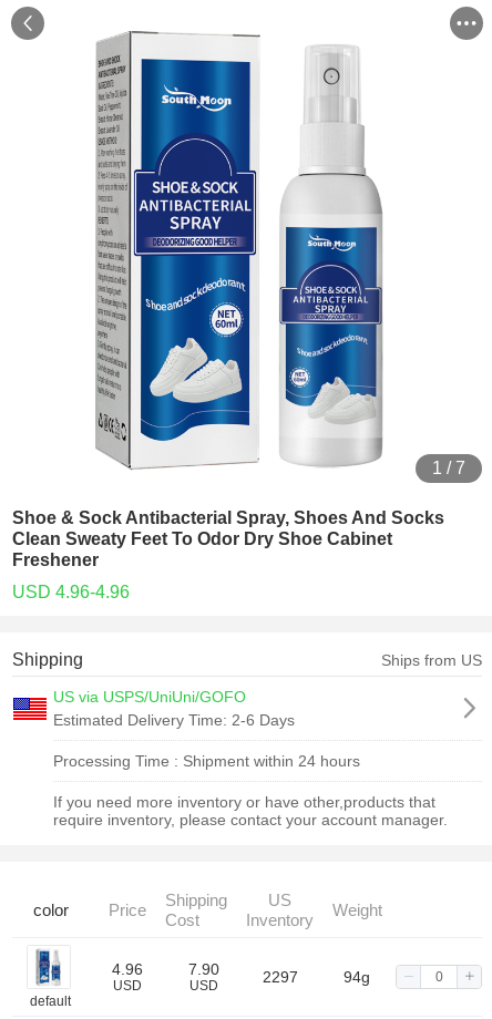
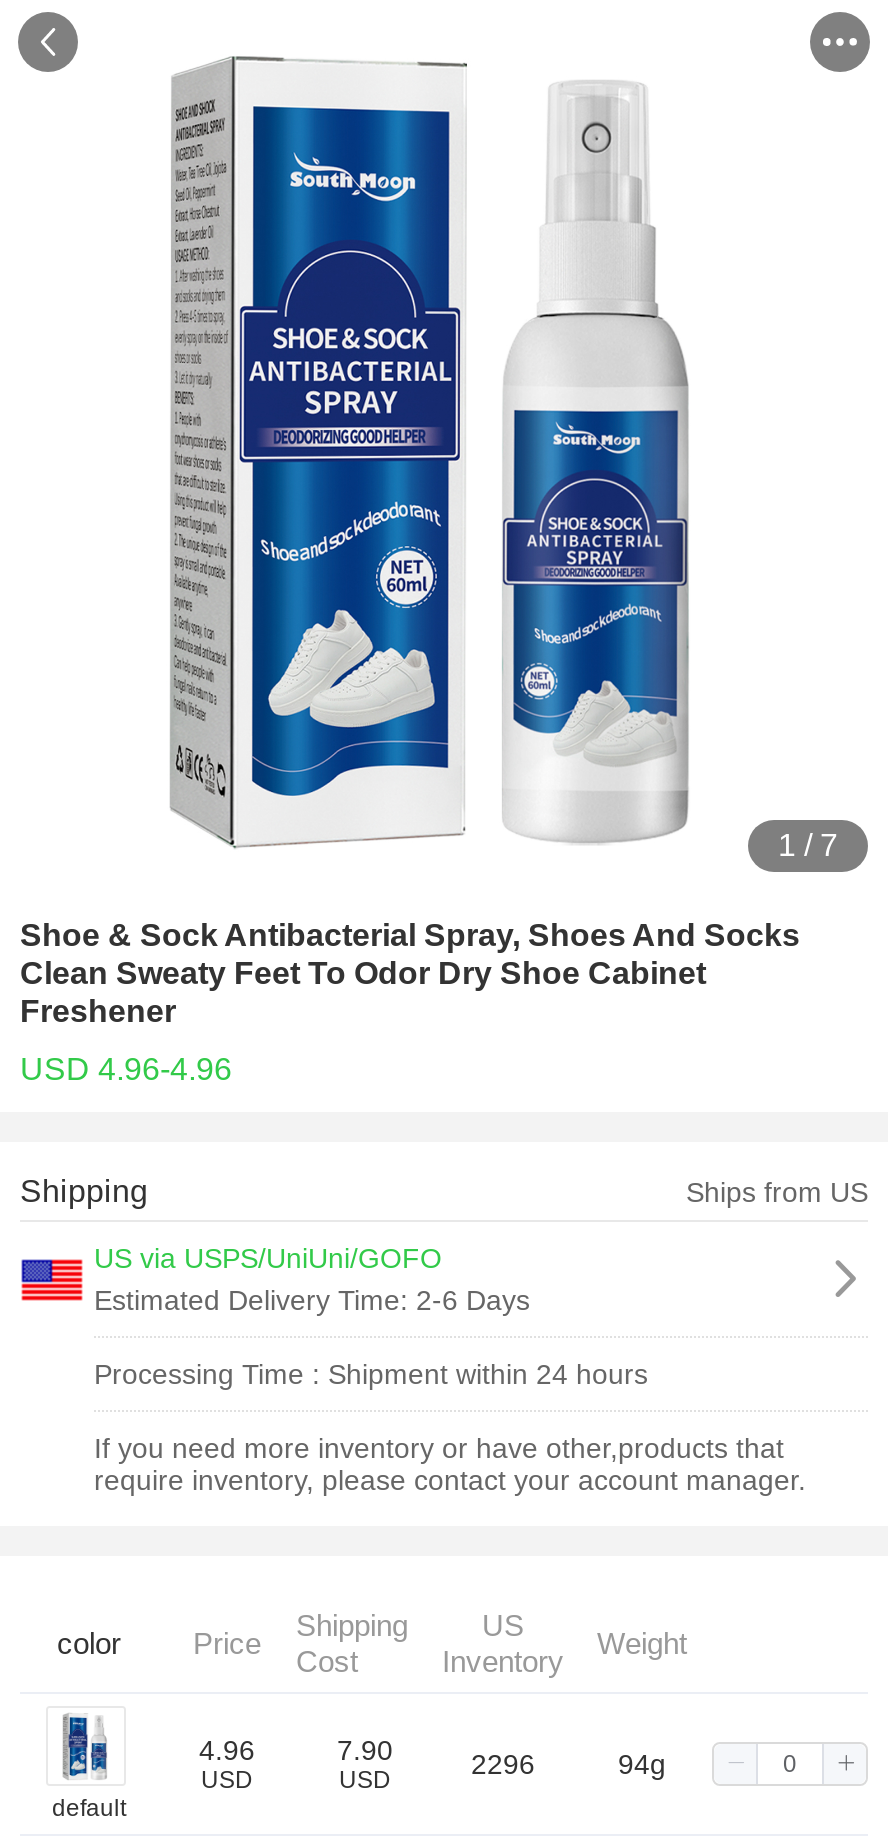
- 2297
+ 2296
